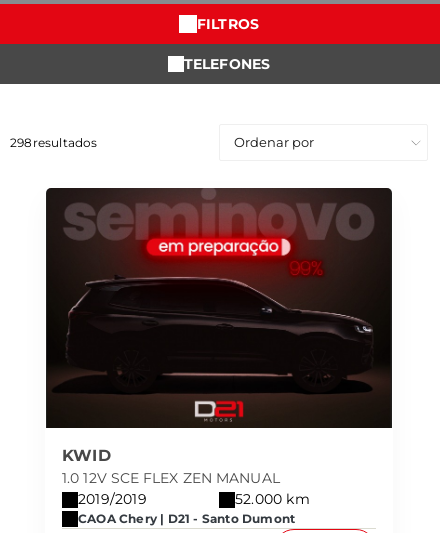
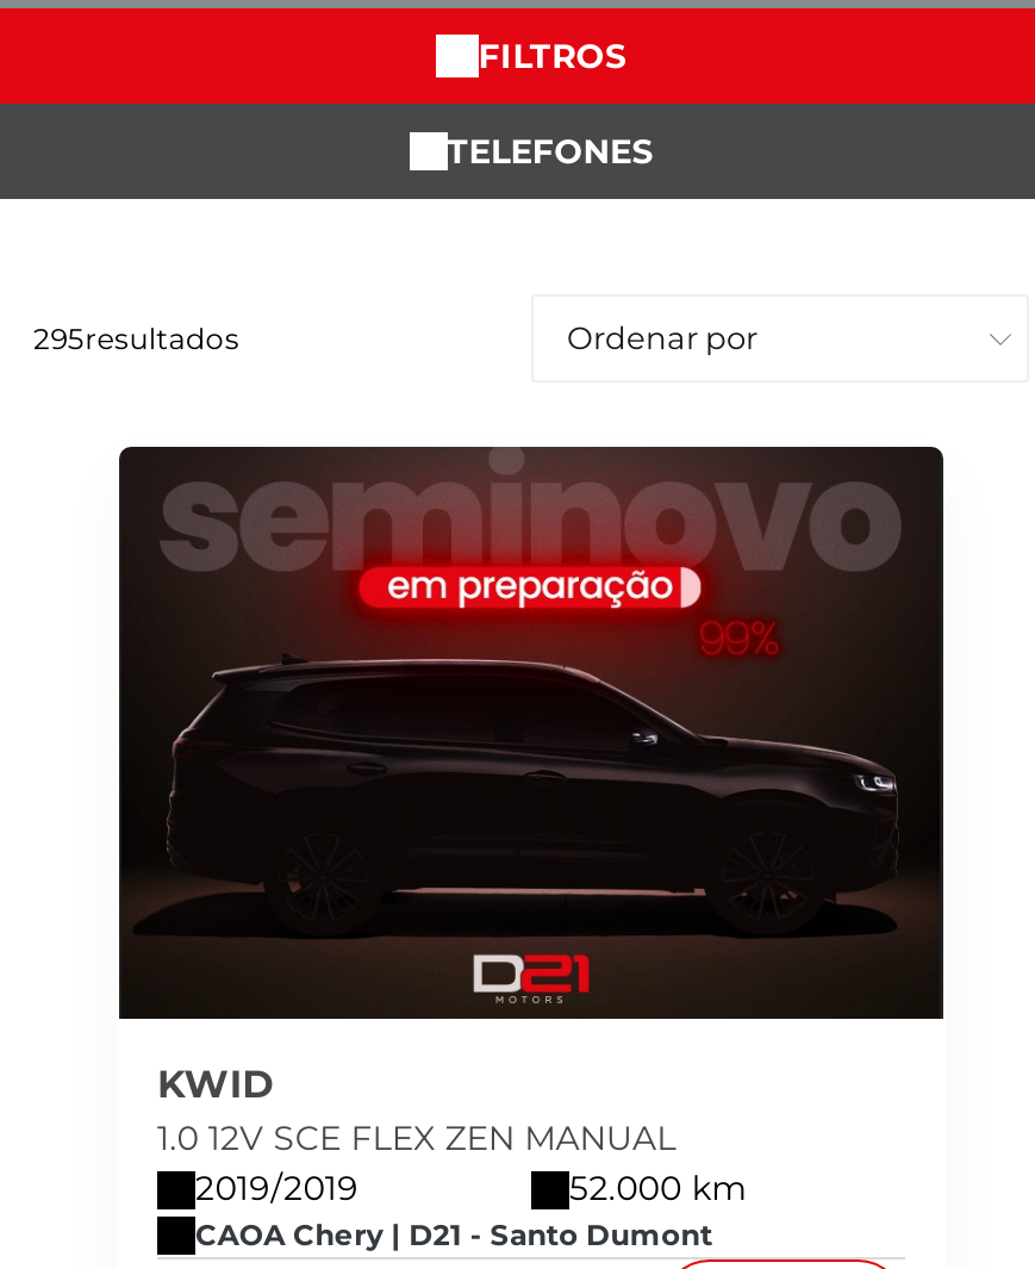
- 298resultados
+ 295resultados
